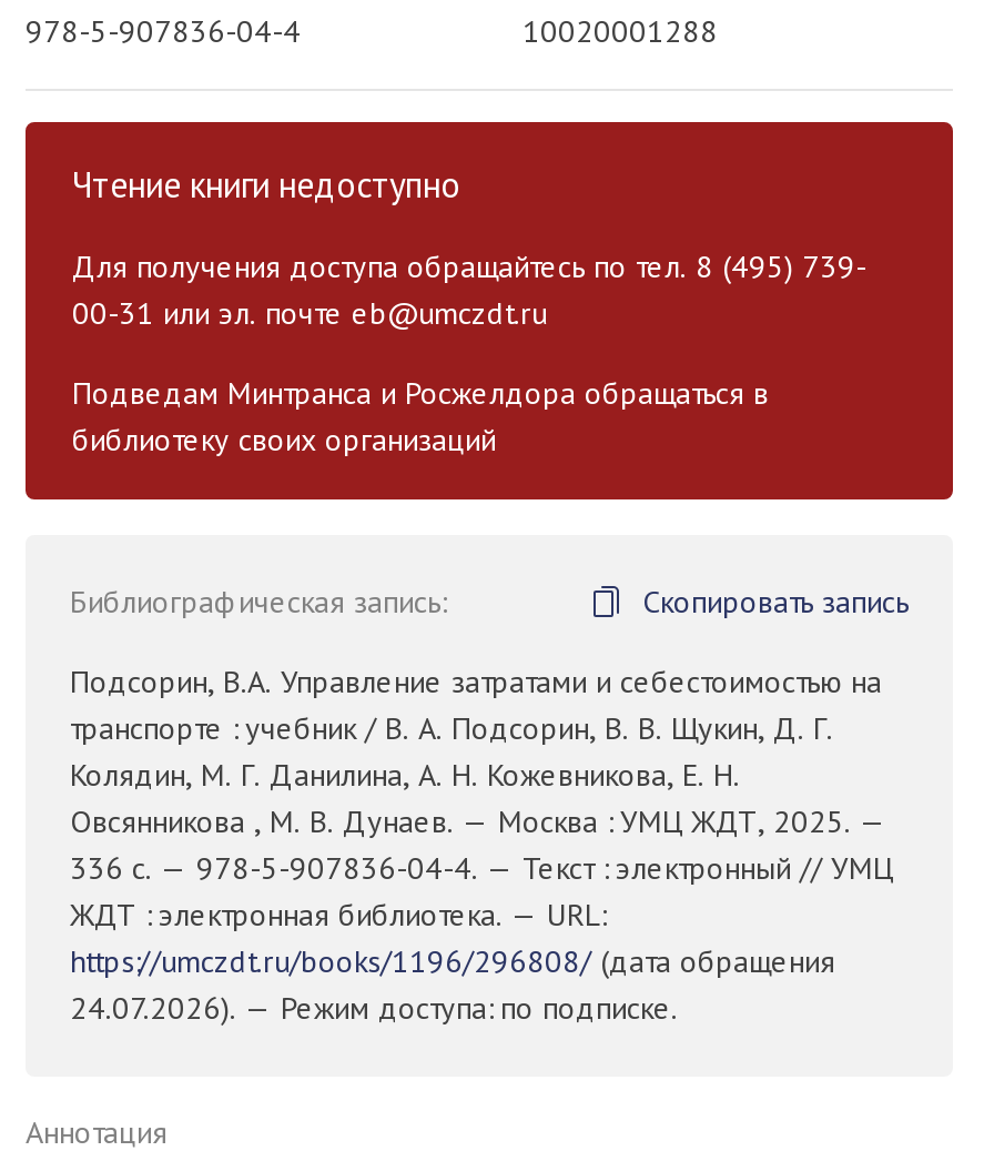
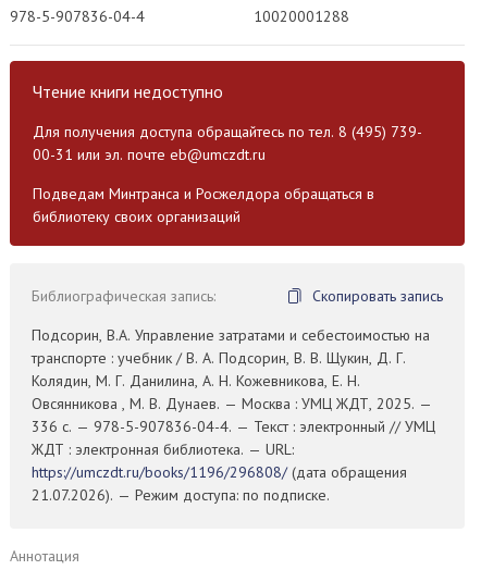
- 24.07.2026). — Режим доступа: по подписке.
+ 21.07.2026). — Режим доступа: по подписке.
